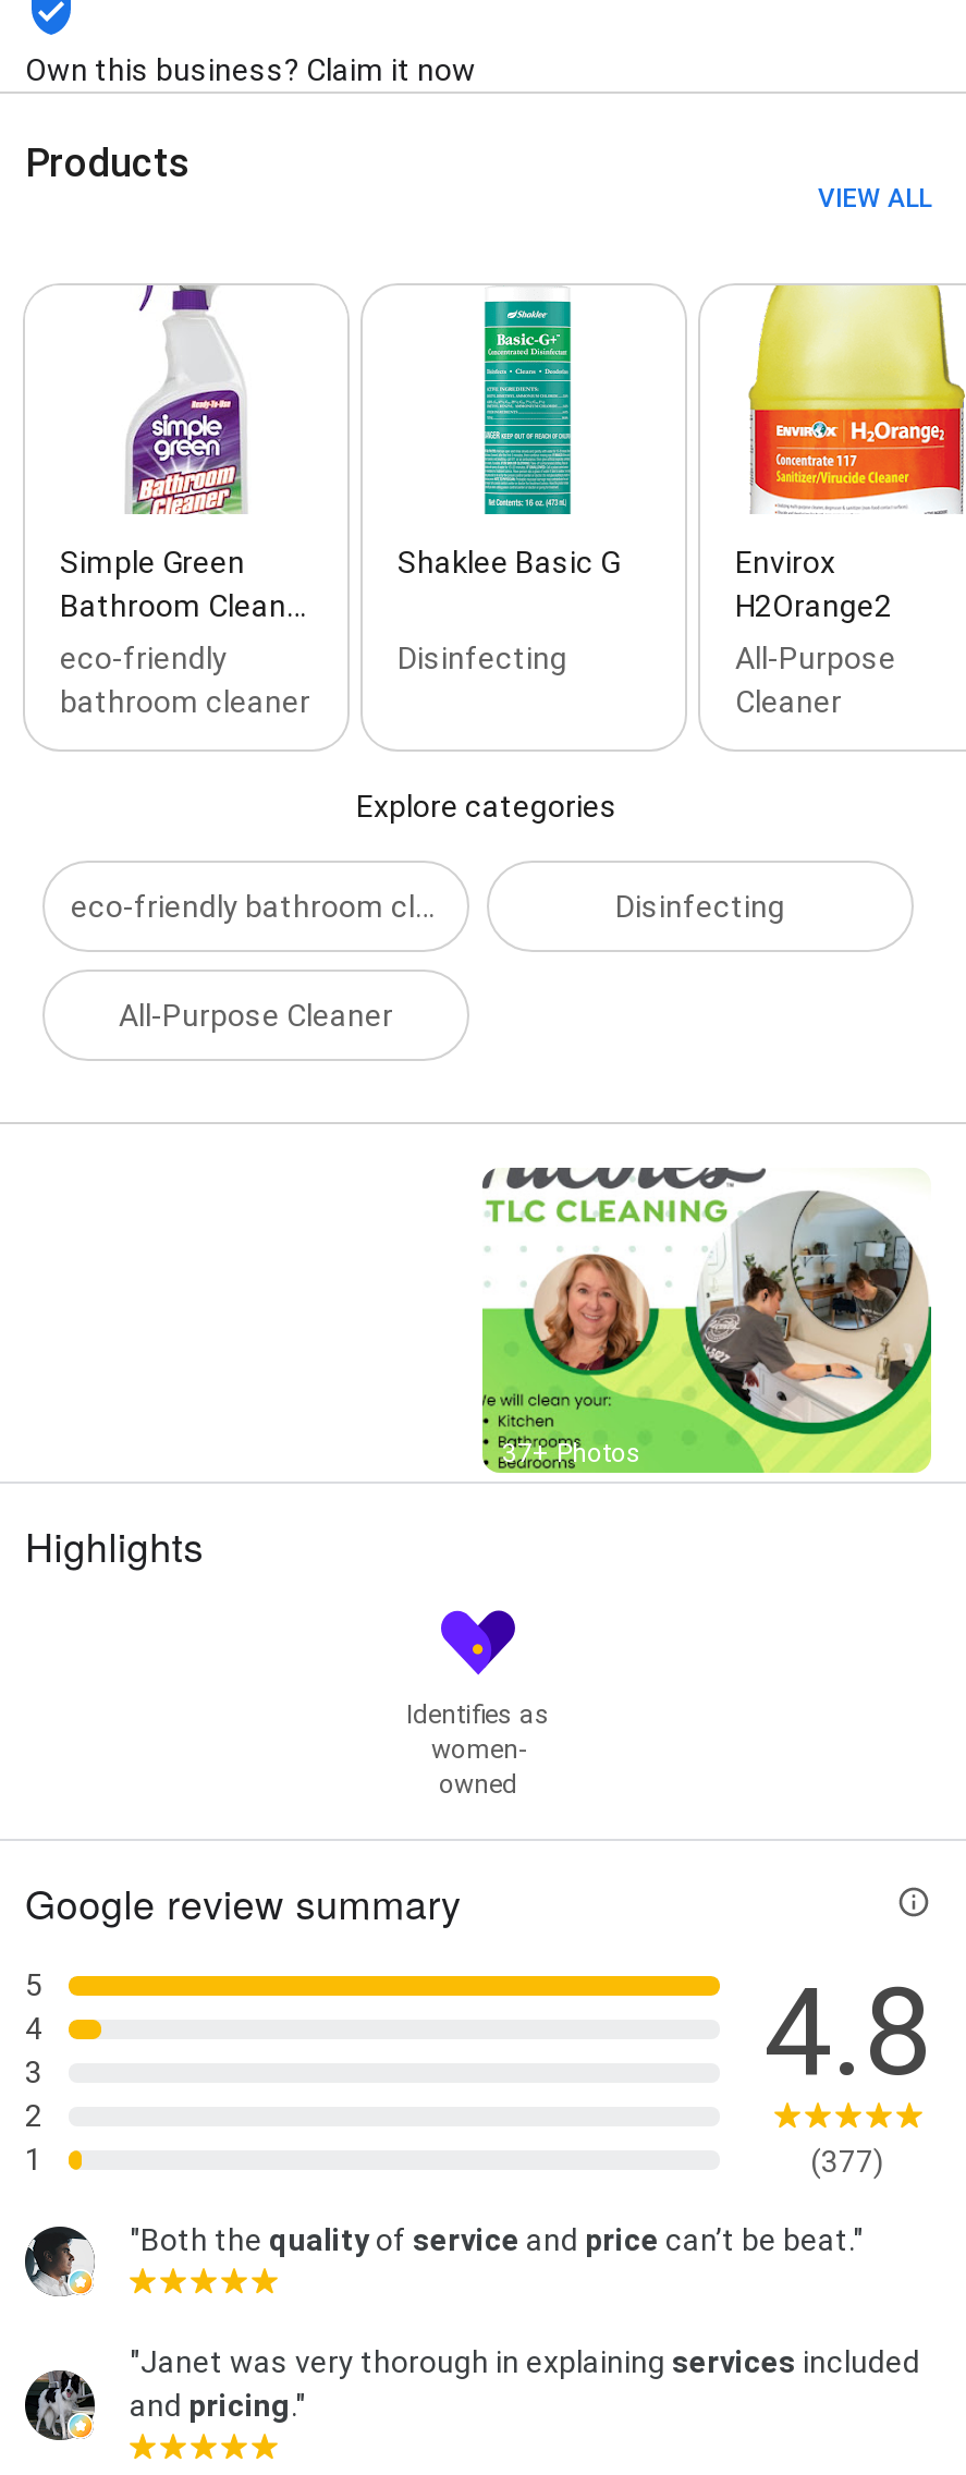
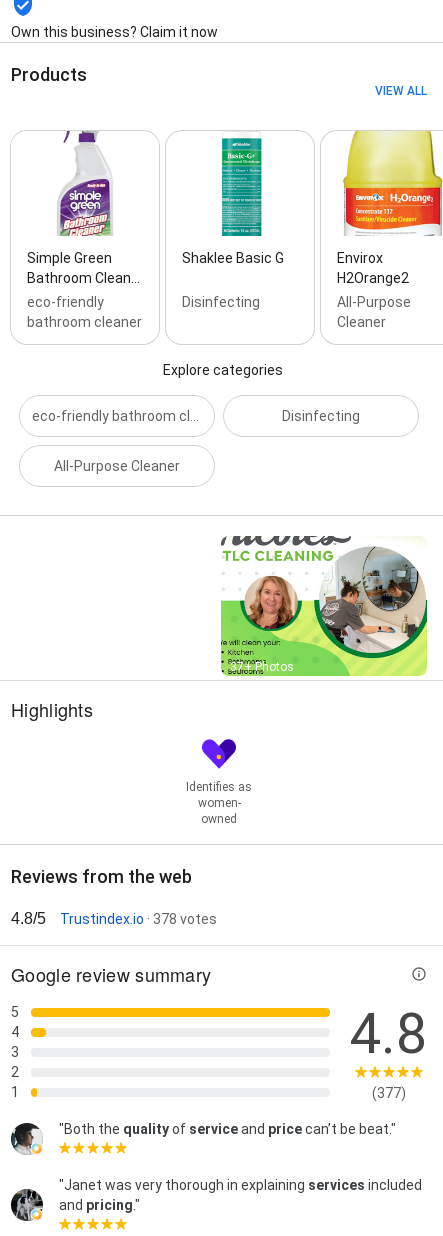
+ Reviews from the web
+ 4.8/5
+ Trustindex.io · 378 votes
